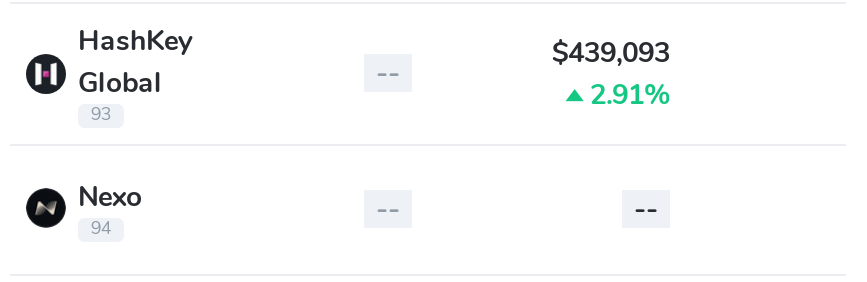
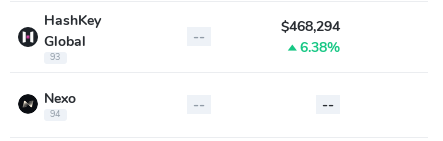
- $439,093
+ $468,294

- 2.91%
+ 6.38%
